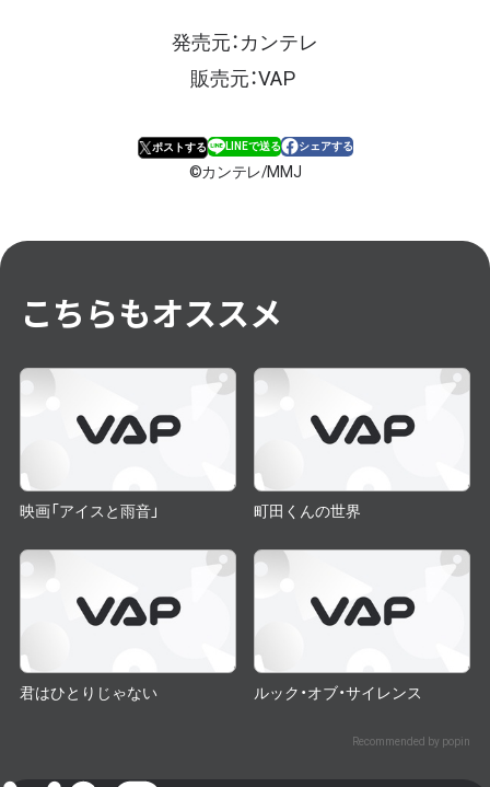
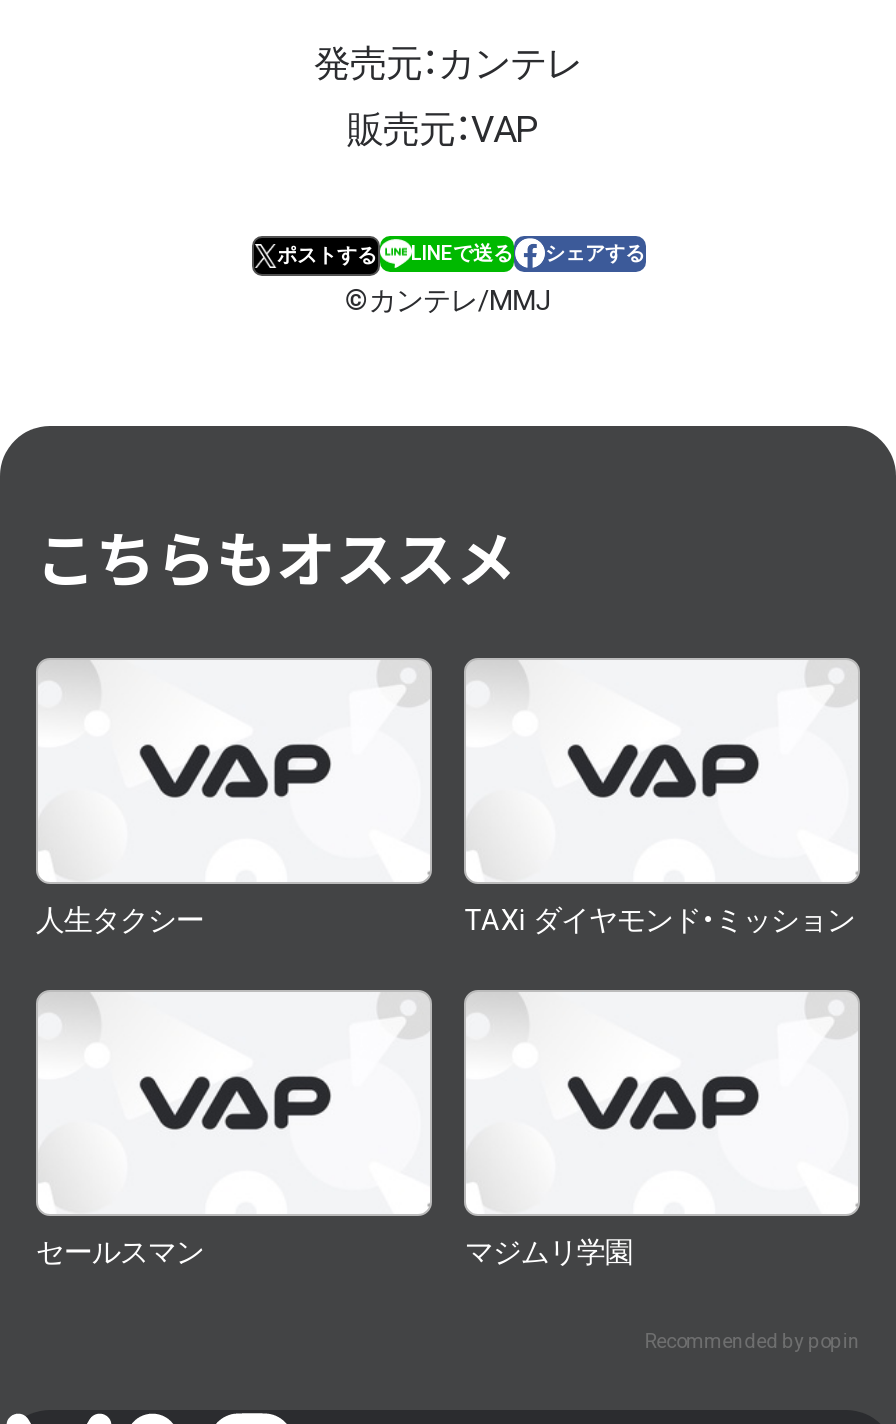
- 映画「アイスと雨音」
- 町田くんの世界
+ 人生タクシー
+ TAXi ダイヤモンド・ミッション

- 君はひとりじゃない
- ルック・オブ・サイレンス
+ セールスマン
+ マジムリ学園
